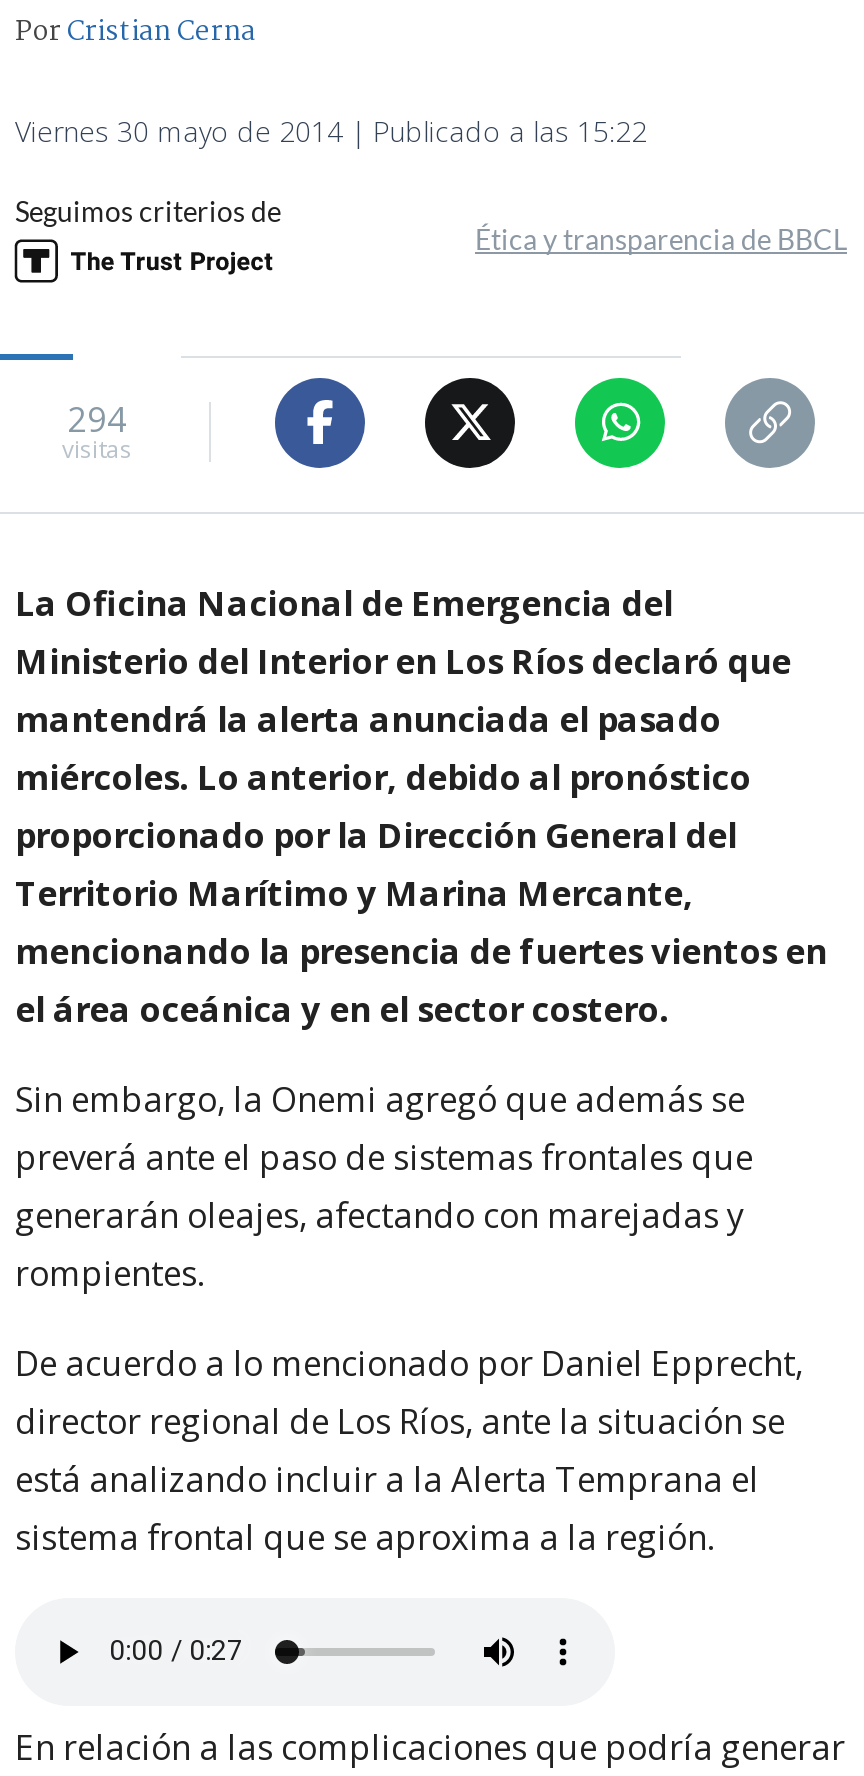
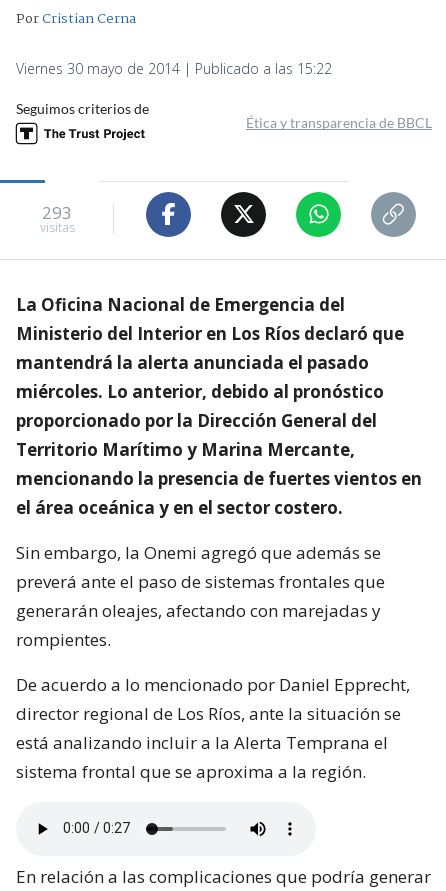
- 294
+ 293
